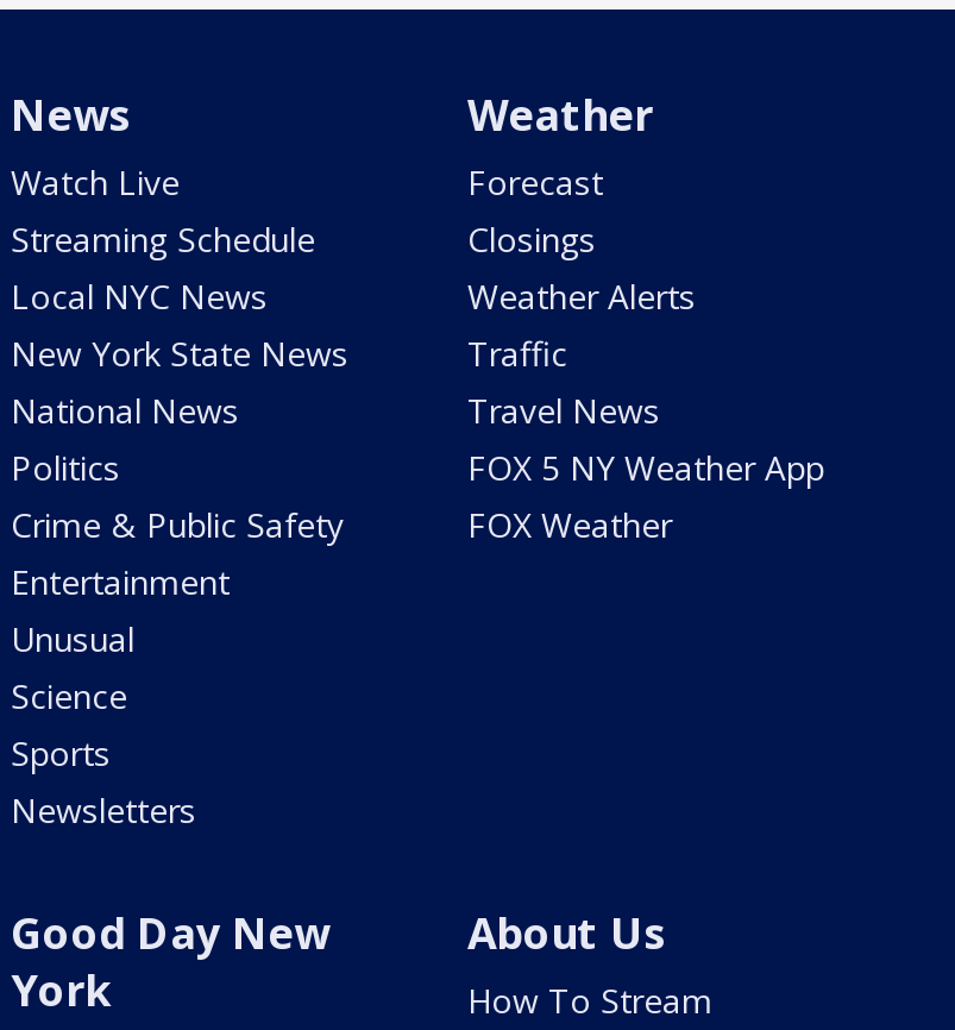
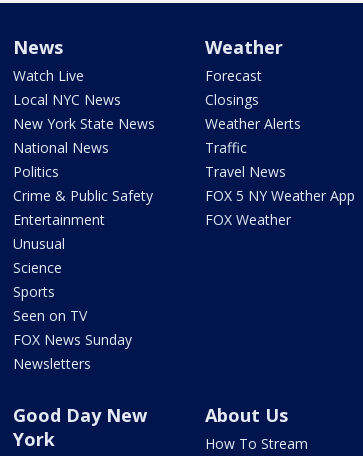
- Streaming Schedule

moved up: Local NYC News | New York State News | National News | ... | Science | Sports

+ Seen on TV
+ FOX News Sunday
